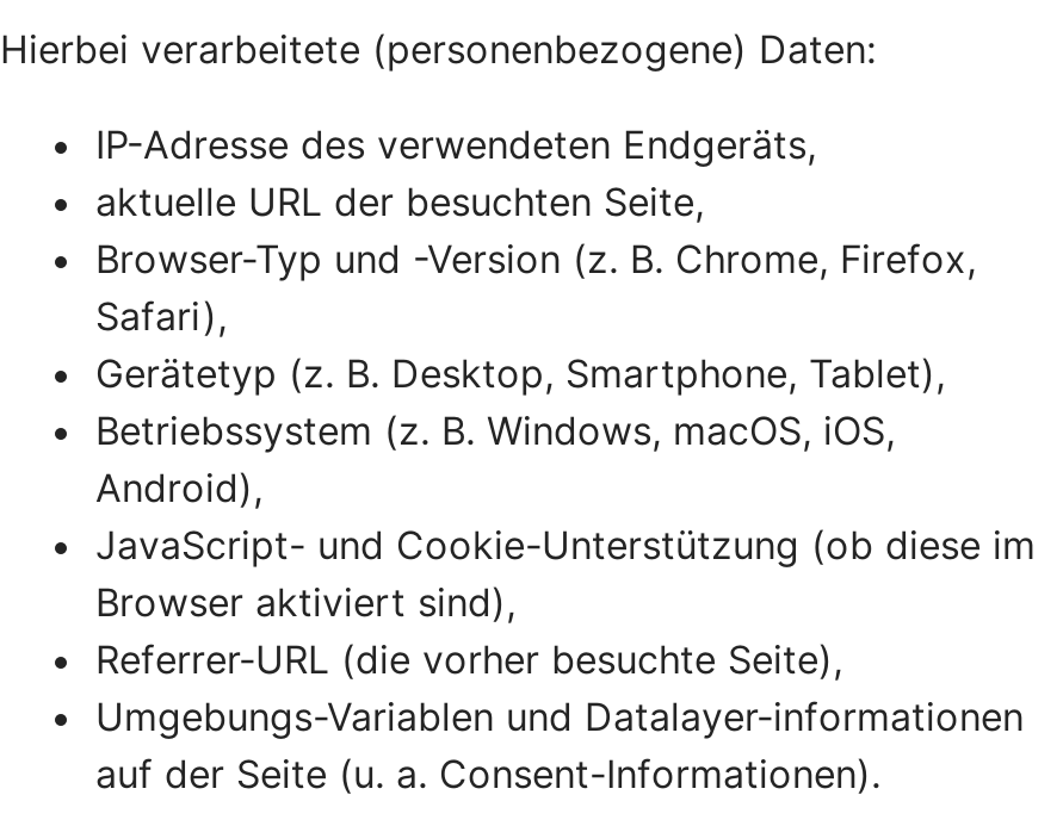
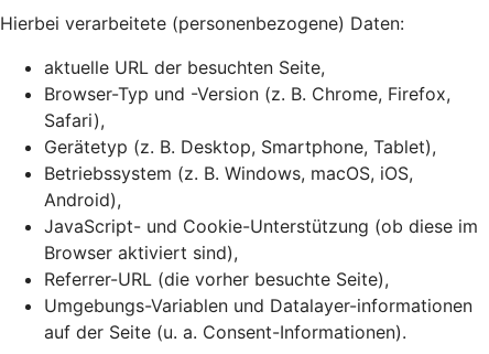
- IP-Adresse des verwendeten Endgeräts,
